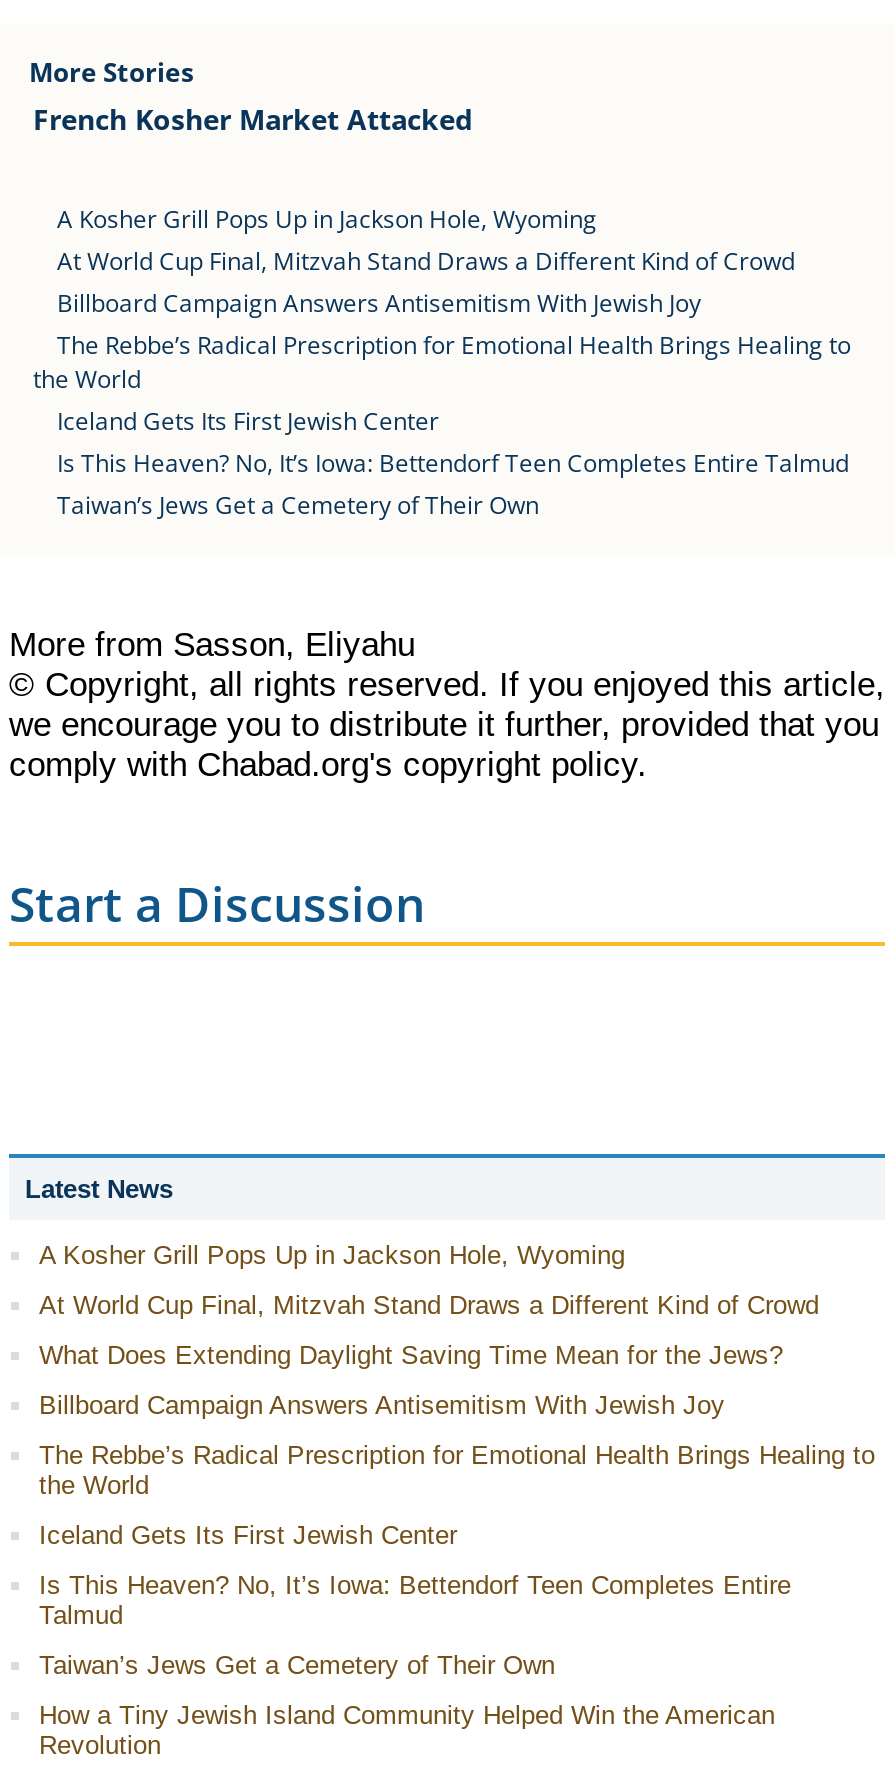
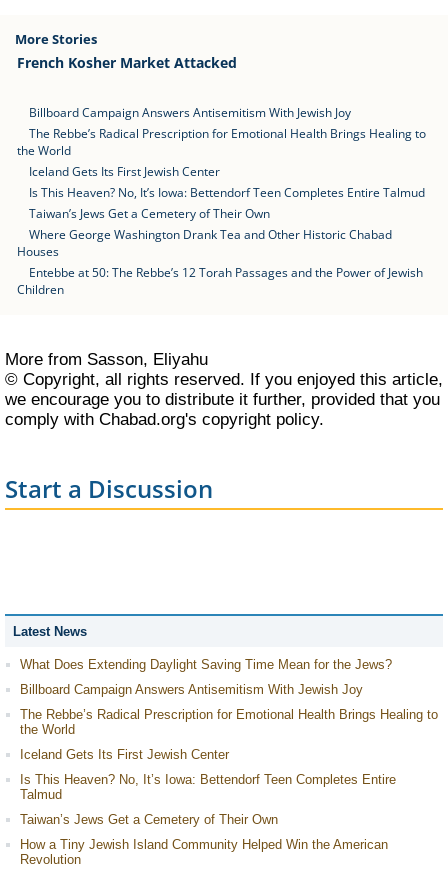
- A Kosher Grill Pops Up in Jackson Hole, Wyoming
- At World Cup Final, Mitzvah Stand Draws a Different Kind of Crowd

moved up: Billboard Campaign Answers Antisemitism With Jewish Joy | The Rebbe’s Radical Prescription for Emotional Health Brings Healing to | the World | Iceland Gets Its First Jewish Center | Is This Heaven? No, It’s Iowa: Bettendorf Teen Completes Entire Talmud | Taiwan’s Jews Get a Cemetery of Their Own

+ Where George Washington Drank Tea and Other Historic Chabad
+ Houses
+ Entebbe at 50: The Rebbe’s 12 Torah Passages and the Power of Jewish
+ Children

moved down: More from Sasson, Eliyahu | © Copyright, all rights reserved. If you enjoyed this article, | we encourage you to distribute it further, provided that you | comply with Chabad.org's copyright policy. | Start a Discussion | Latest News

- A Kosher Grill Pops Up in Jackson Hole, Wyoming
- At World Cup Final, Mitzvah Stand Draws a Different Kind of Crowd
